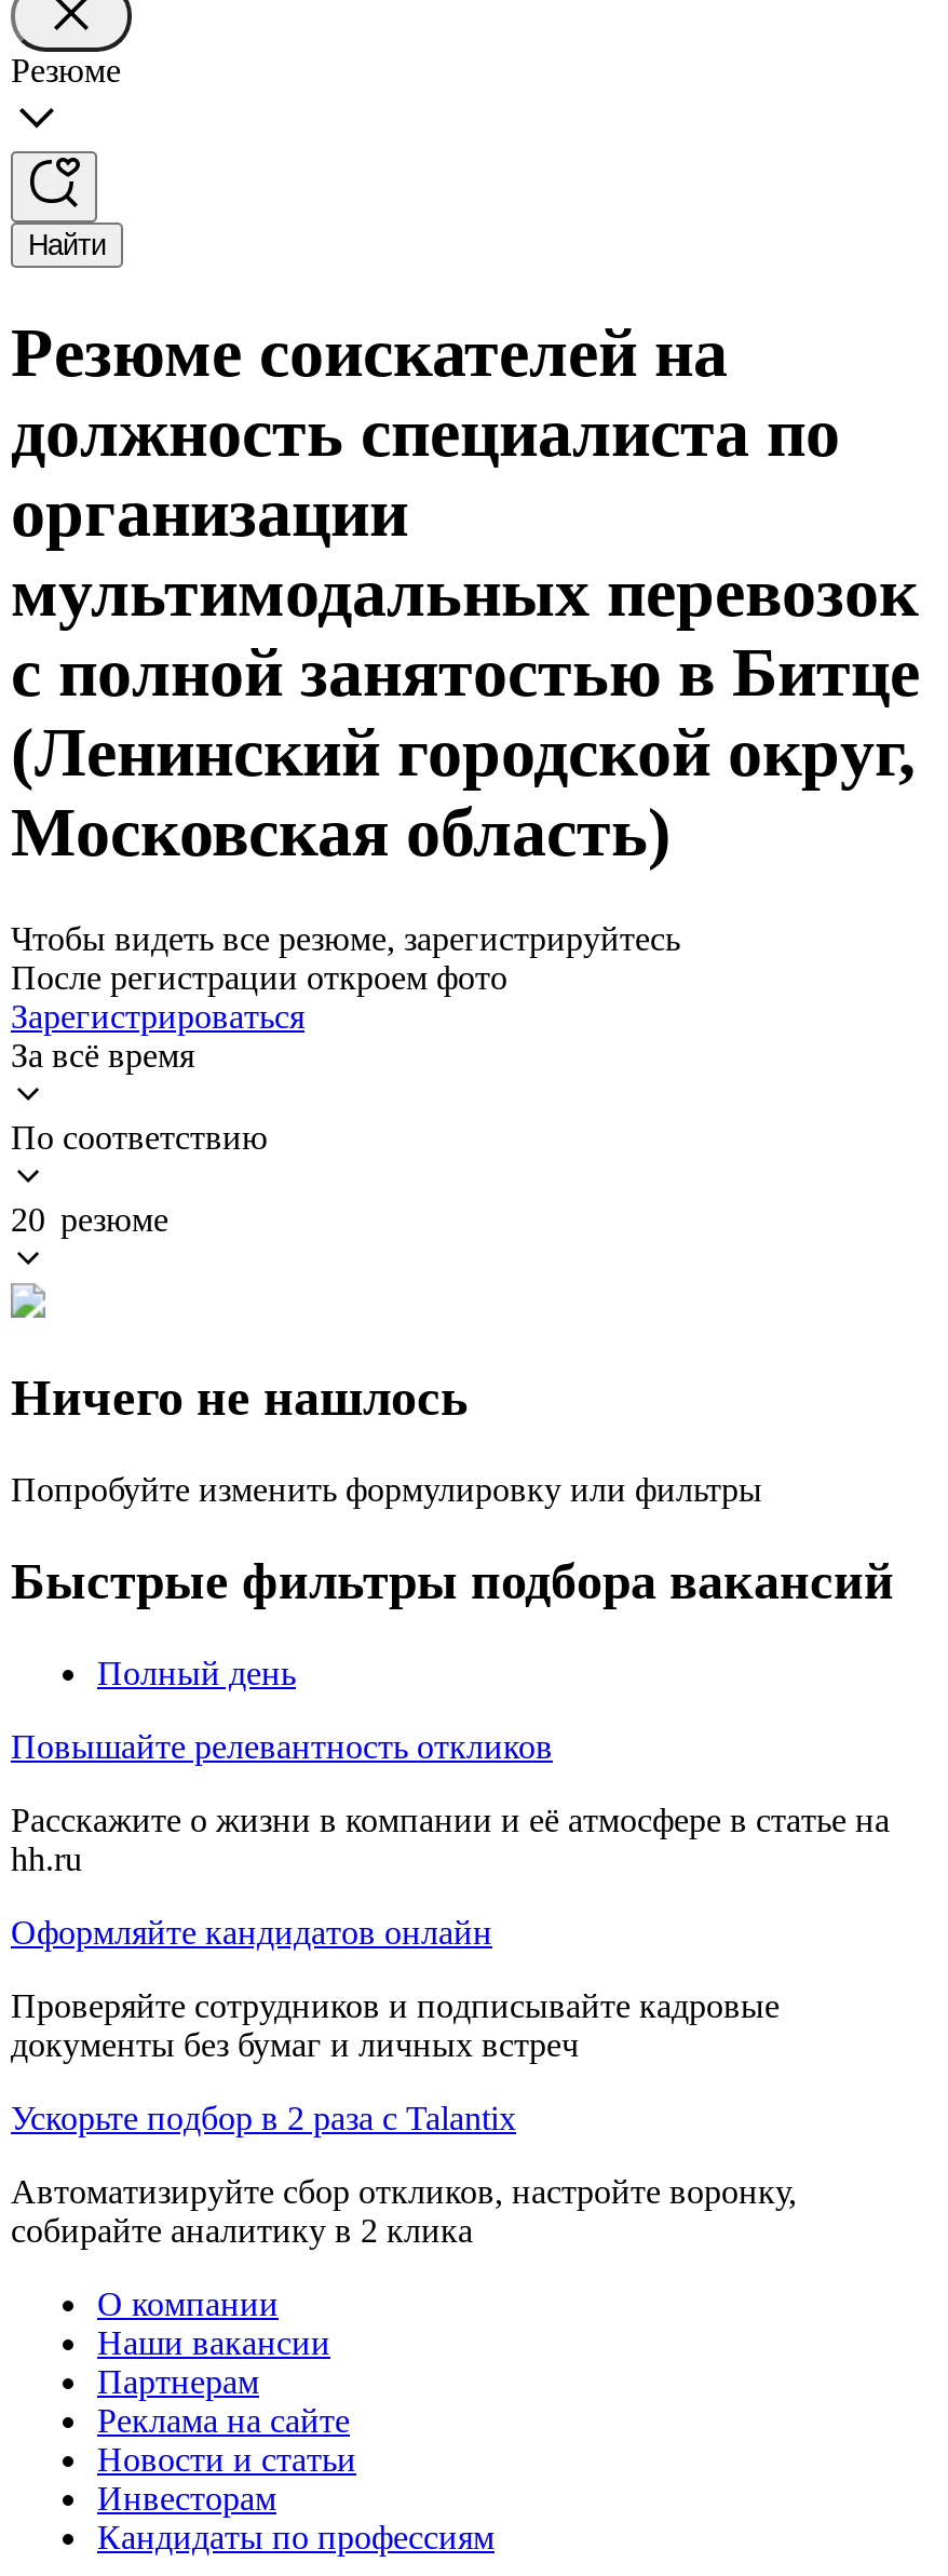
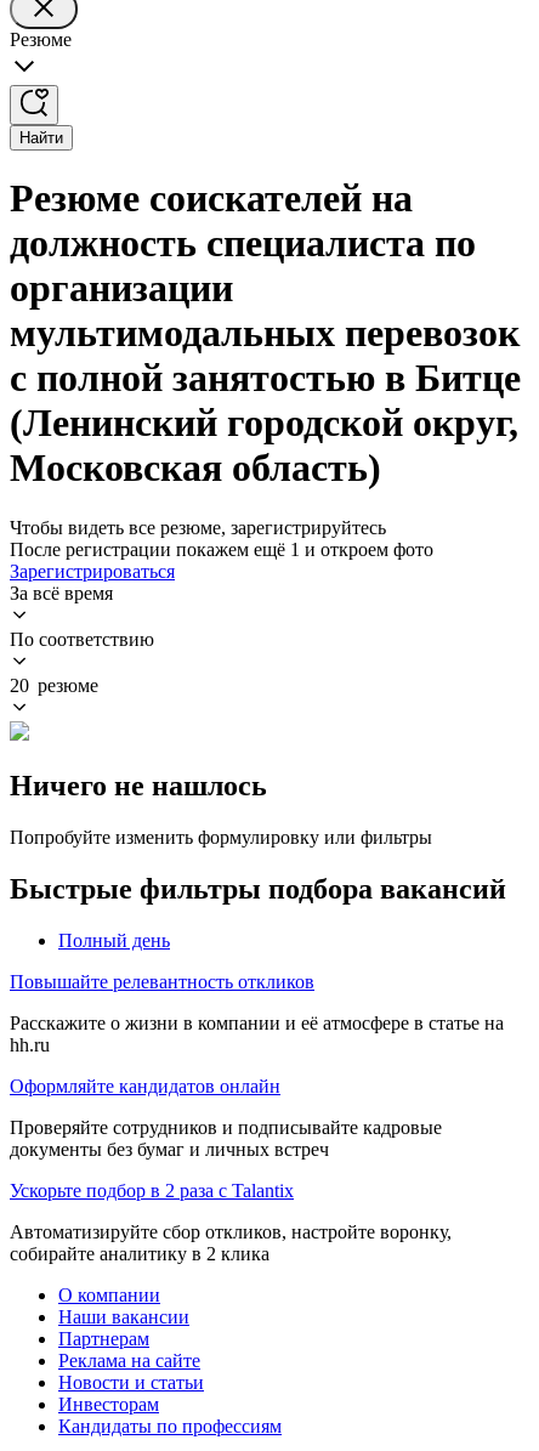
- После регистрации откроем фото
+ После регистрации покажем ещё 1 и откроем фото
